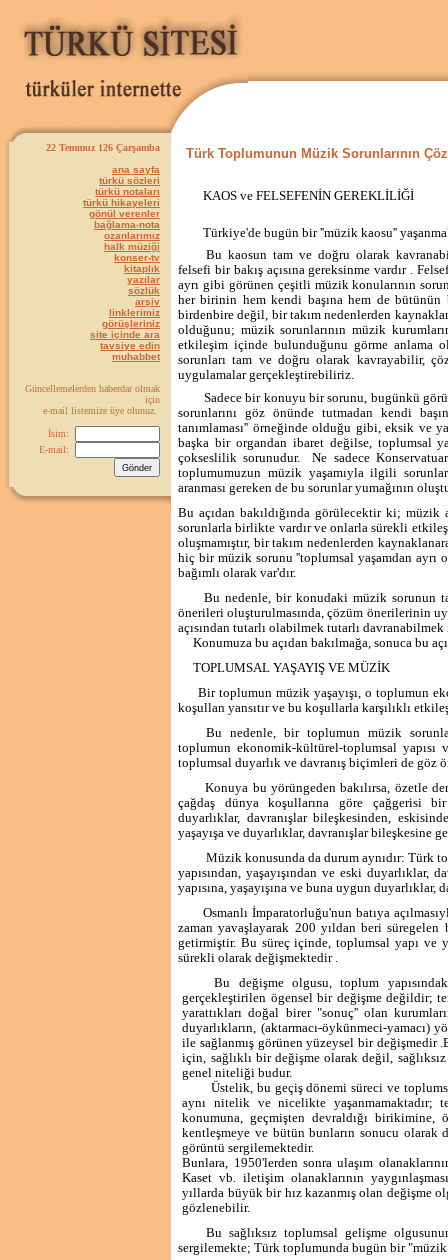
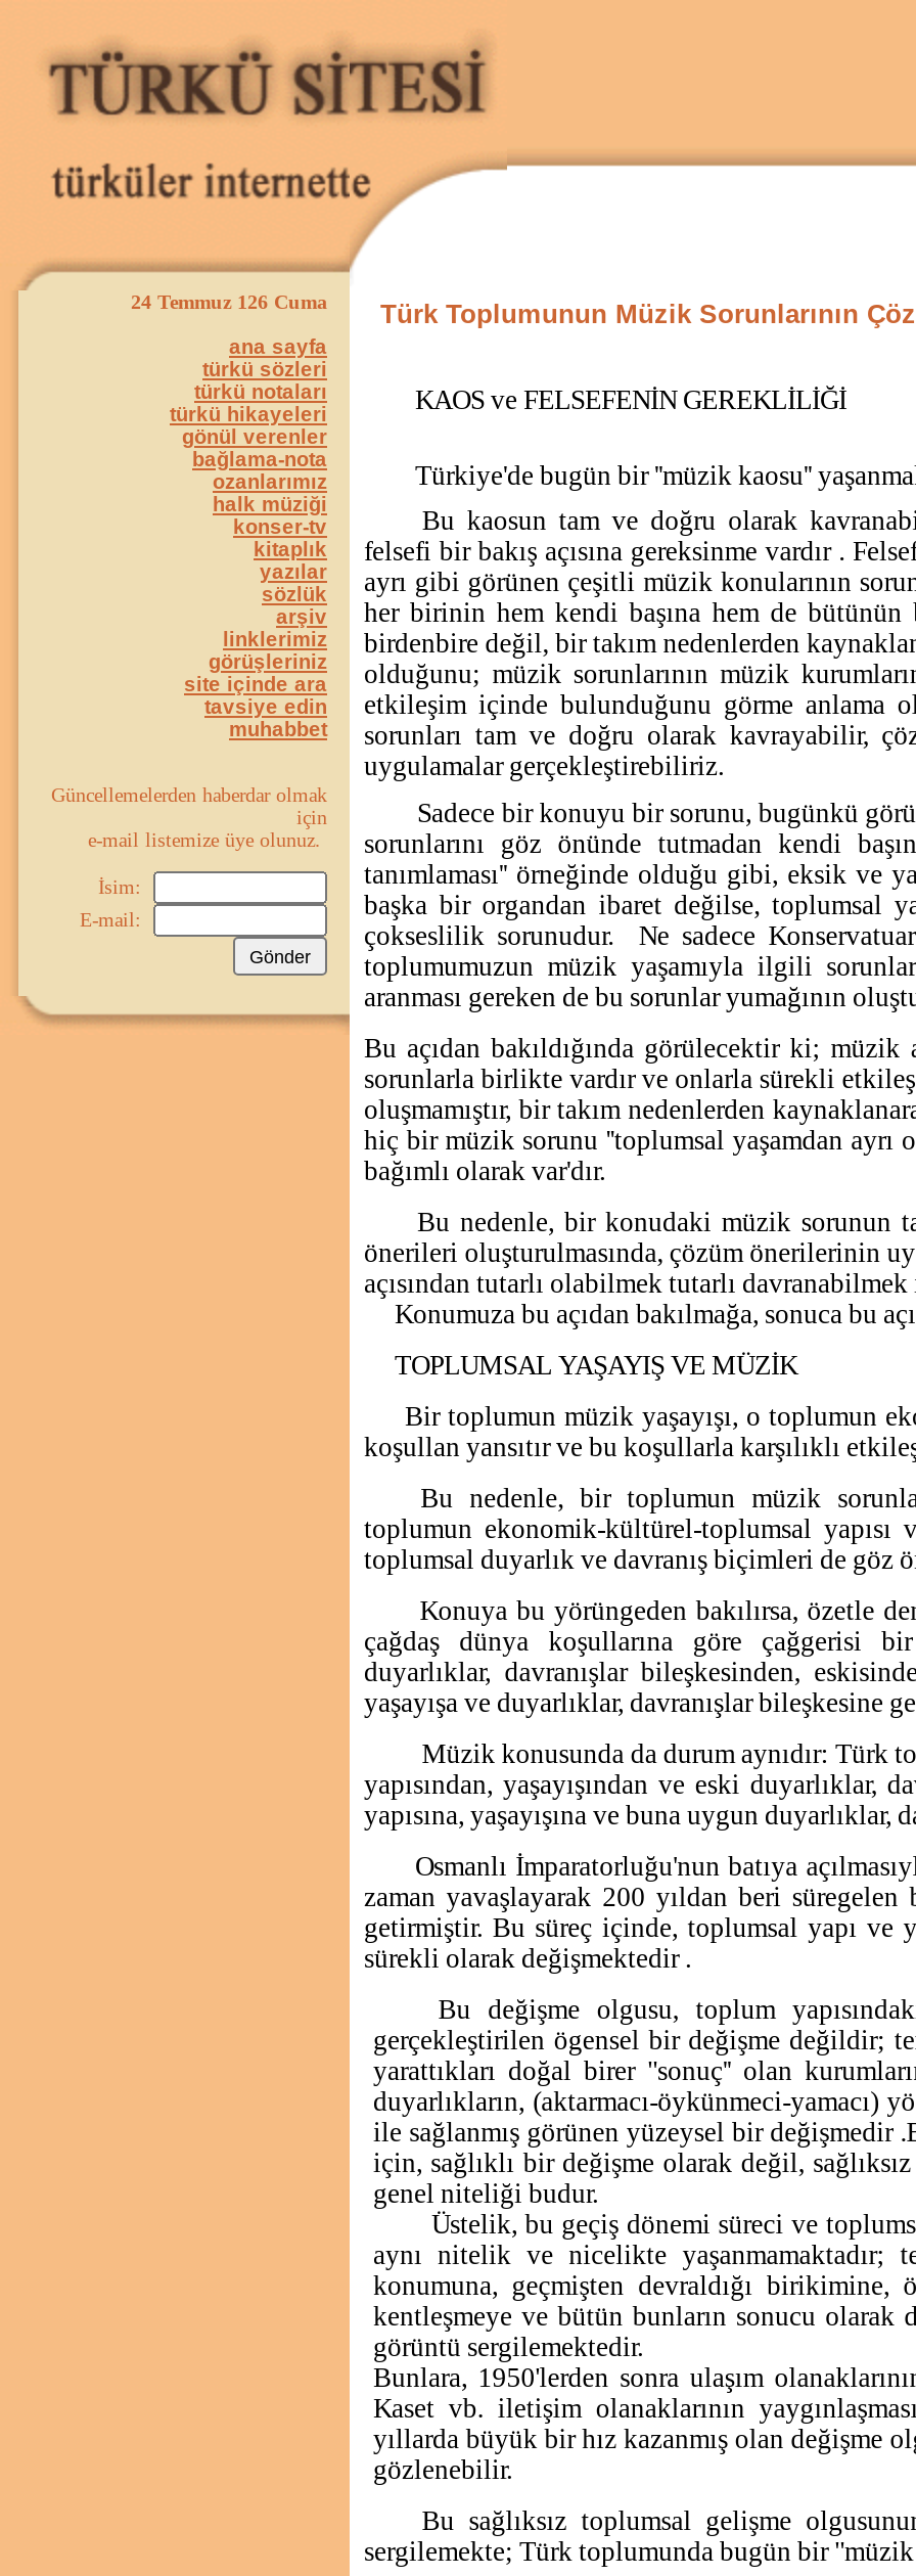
- 22 Temmuz 126 Çarşamba
+ 24 Temmuz 126 Cuma
